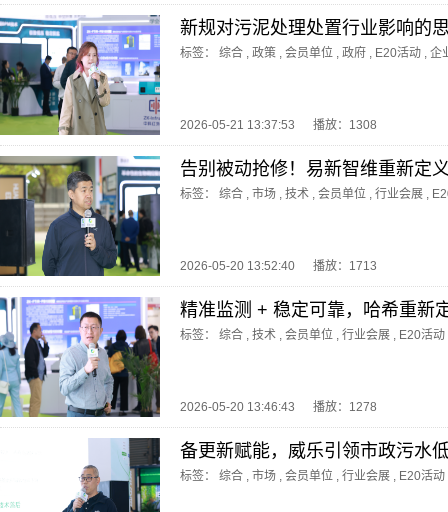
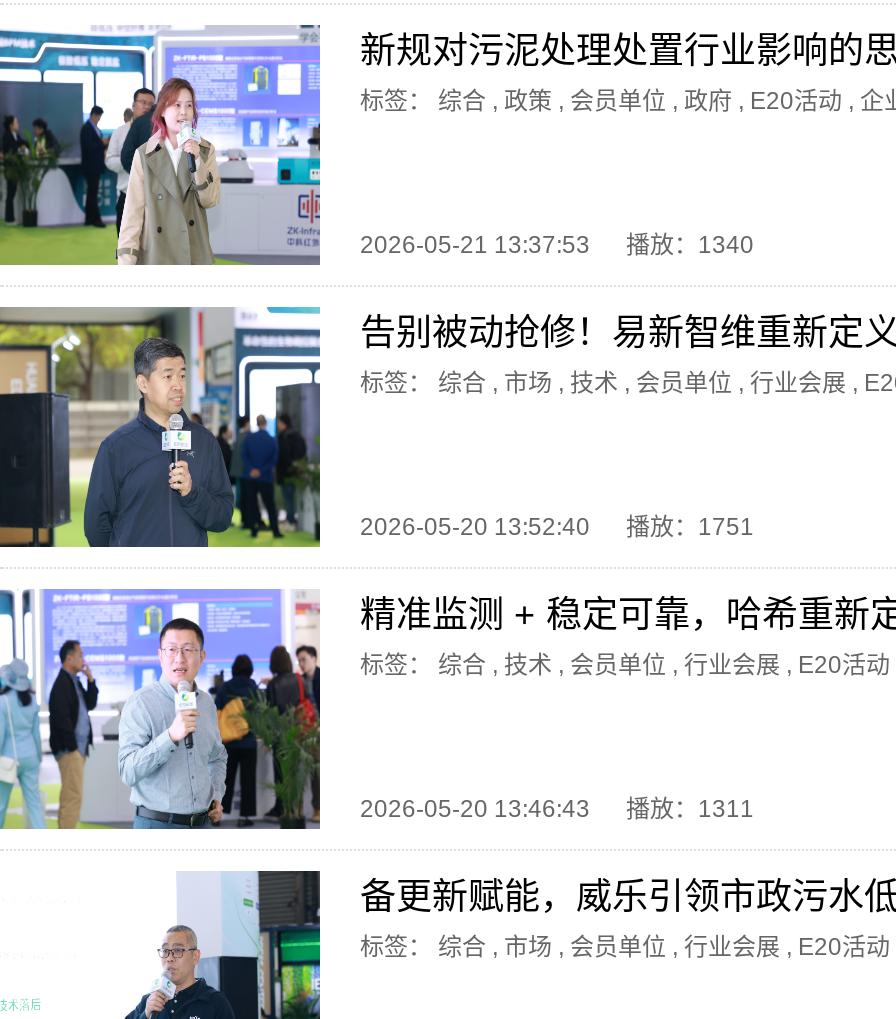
- 2026-05-21 13:37:53 播放：1308
+ 2026-05-21 13:37:53 播放：1340

- 2026-05-20 13:52:40 播放：1713
+ 2026-05-20 13:52:40 播放：1751

- 2026-05-20 13:46:43 播放：1278
+ 2026-05-20 13:46:43 播放：1311
